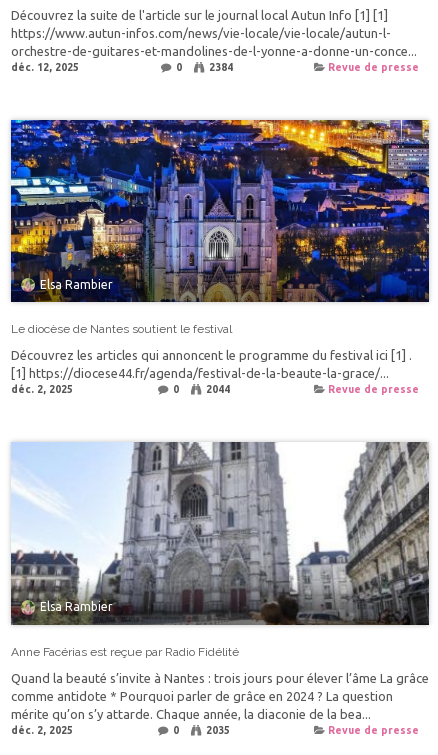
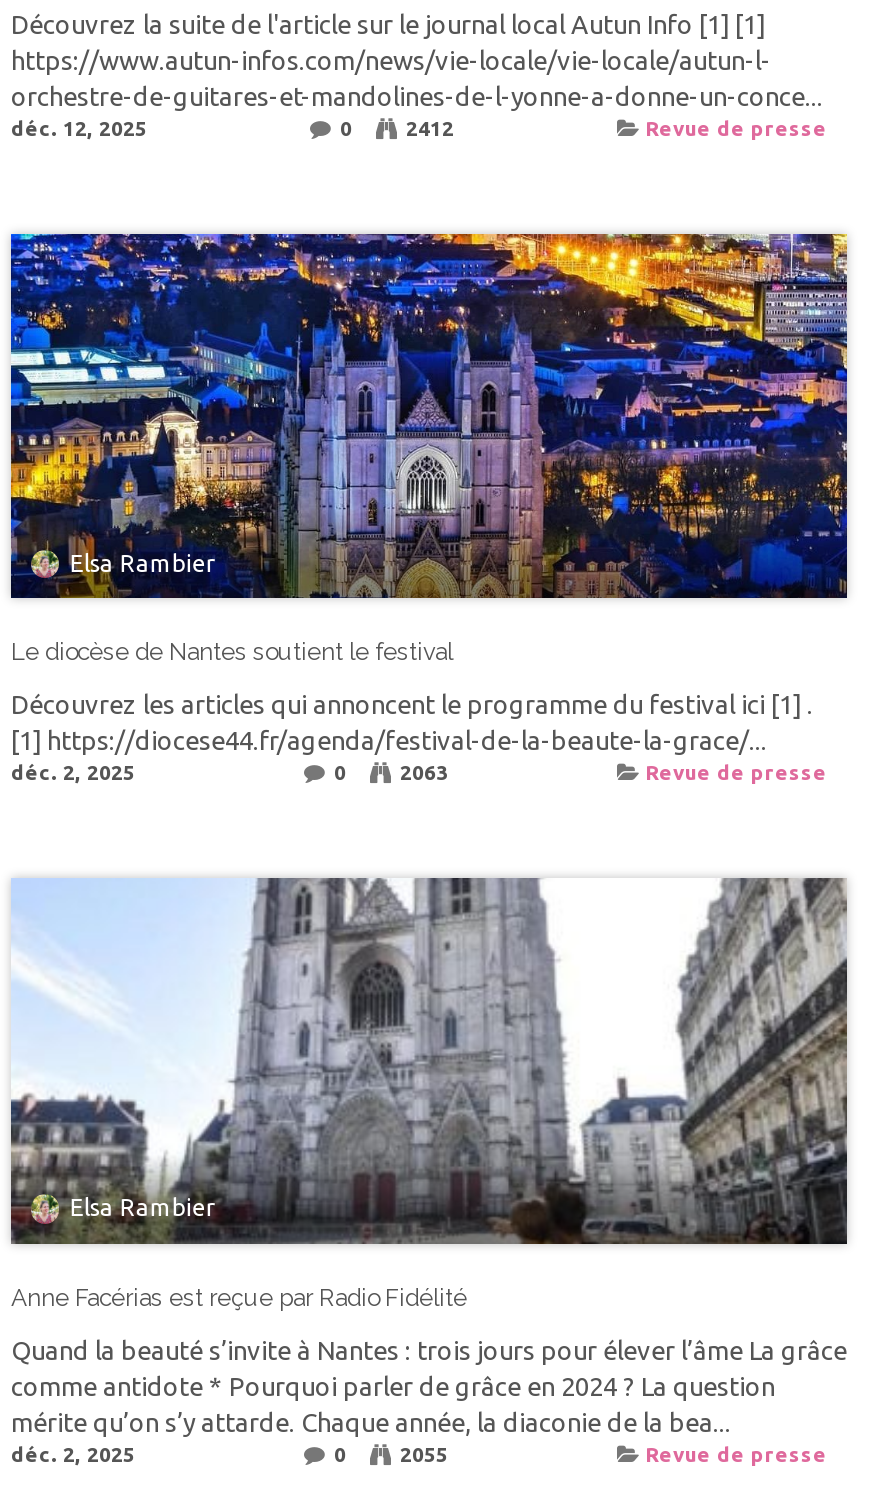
- 2384
+ 2412

- 2044
+ 2063

- 2035
+ 2055
